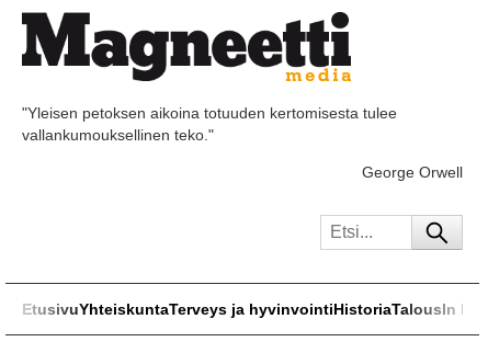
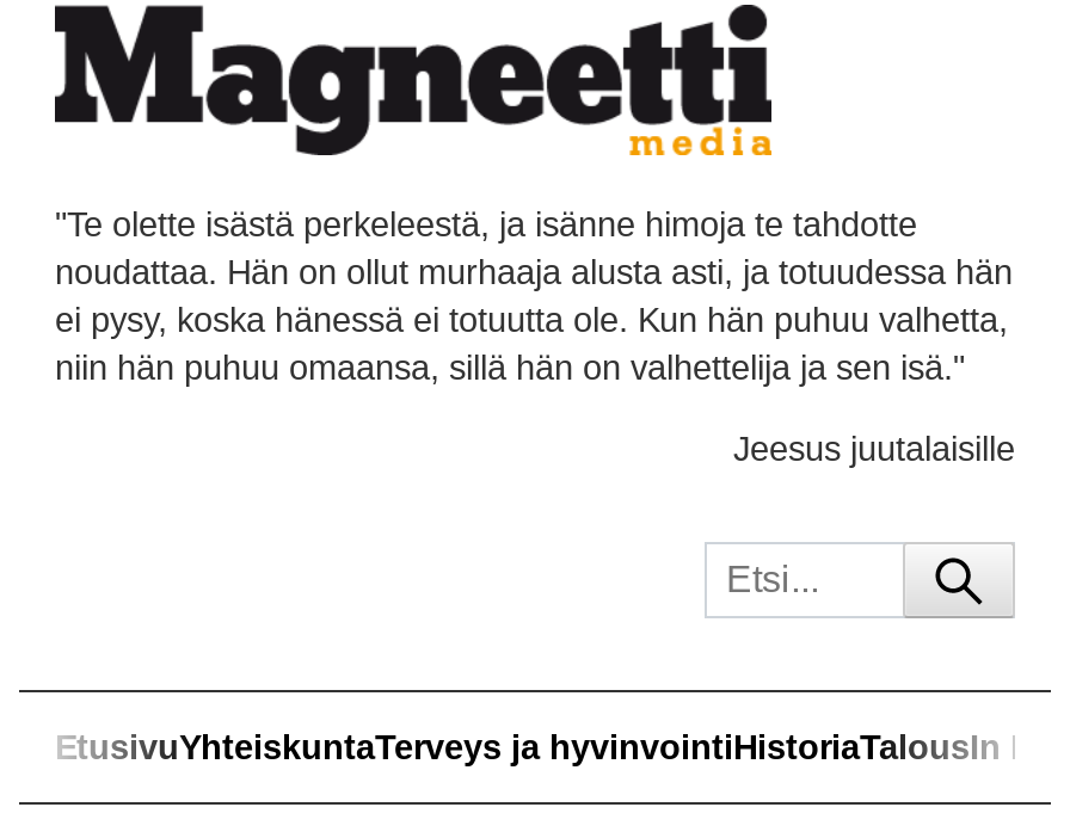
- "Yleisen petoksen aikoina totuuden kertomisesta tulee
- vallankumouksellinen teko."
+ "Te olette isästä perkeleestä, ja isänne himoja te tahdotte
+ noudattaa. Hän on ollut murhaaja alusta asti, ja totuudessa hän
+ ei pysy, koska hänessä ei totuutta ole. Kun hän puhuu valhetta,
+ niin hän puhuu omaansa, sillä hän on valhettelija ja sen isä."

- George Orwell
+ Jeesus juutalaisille
